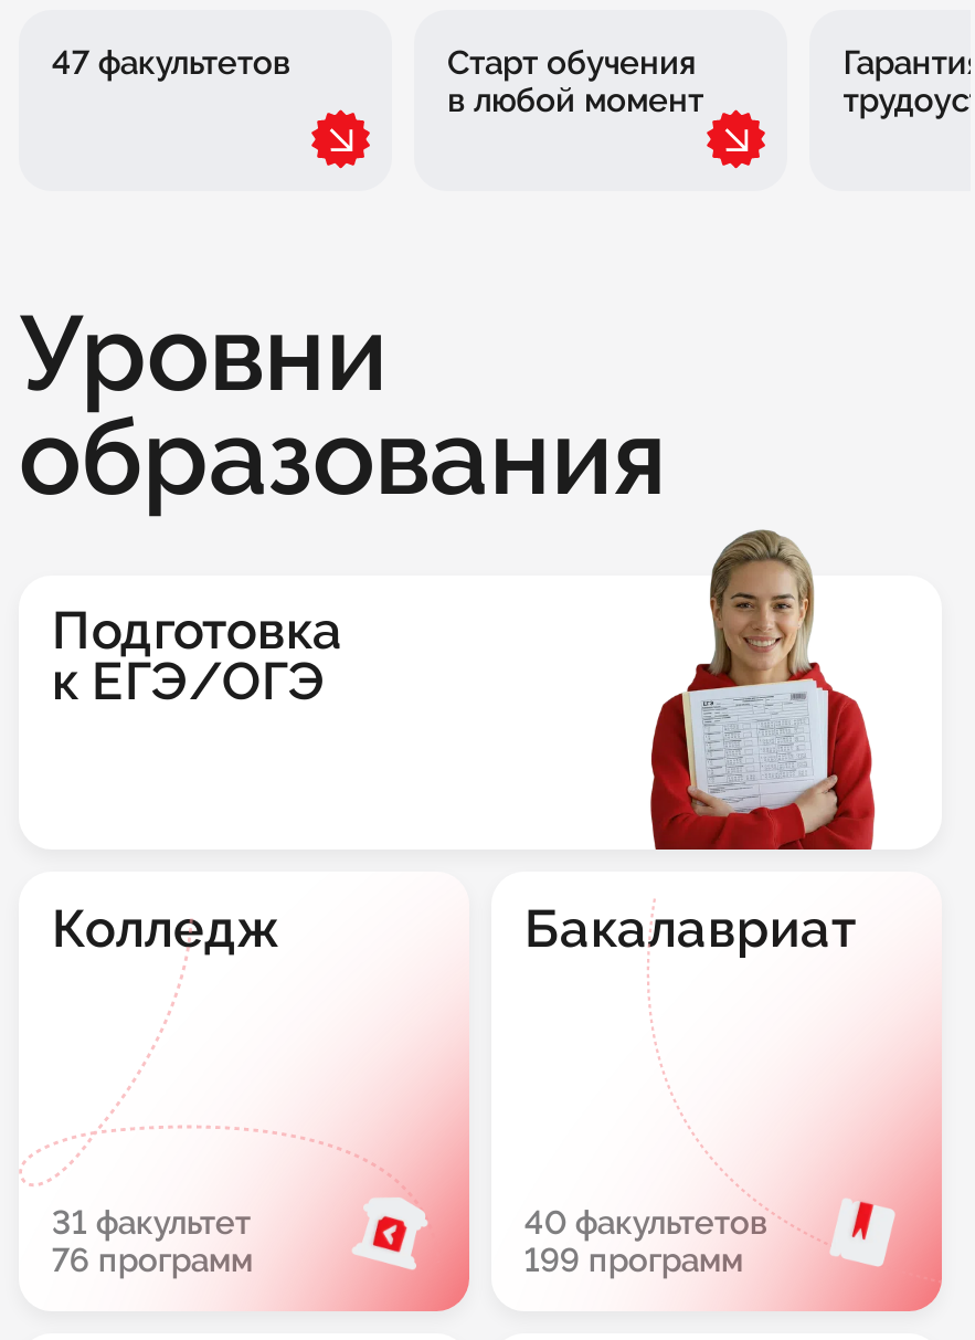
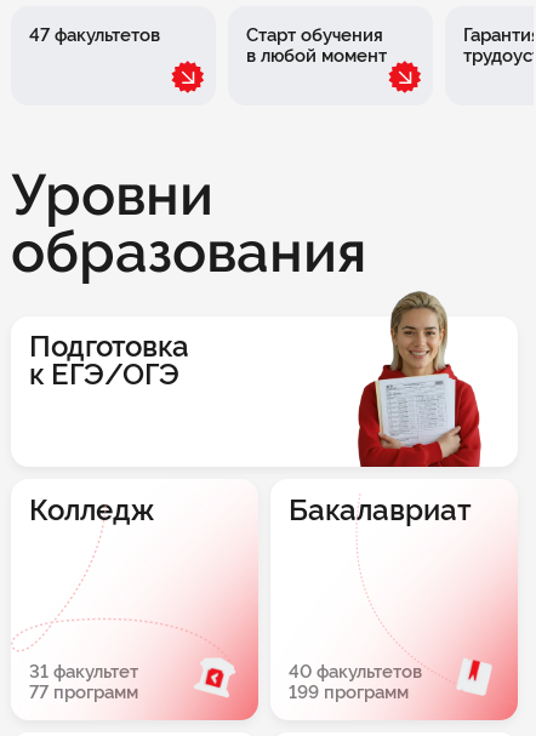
- 76 программ
+ 77 программ
